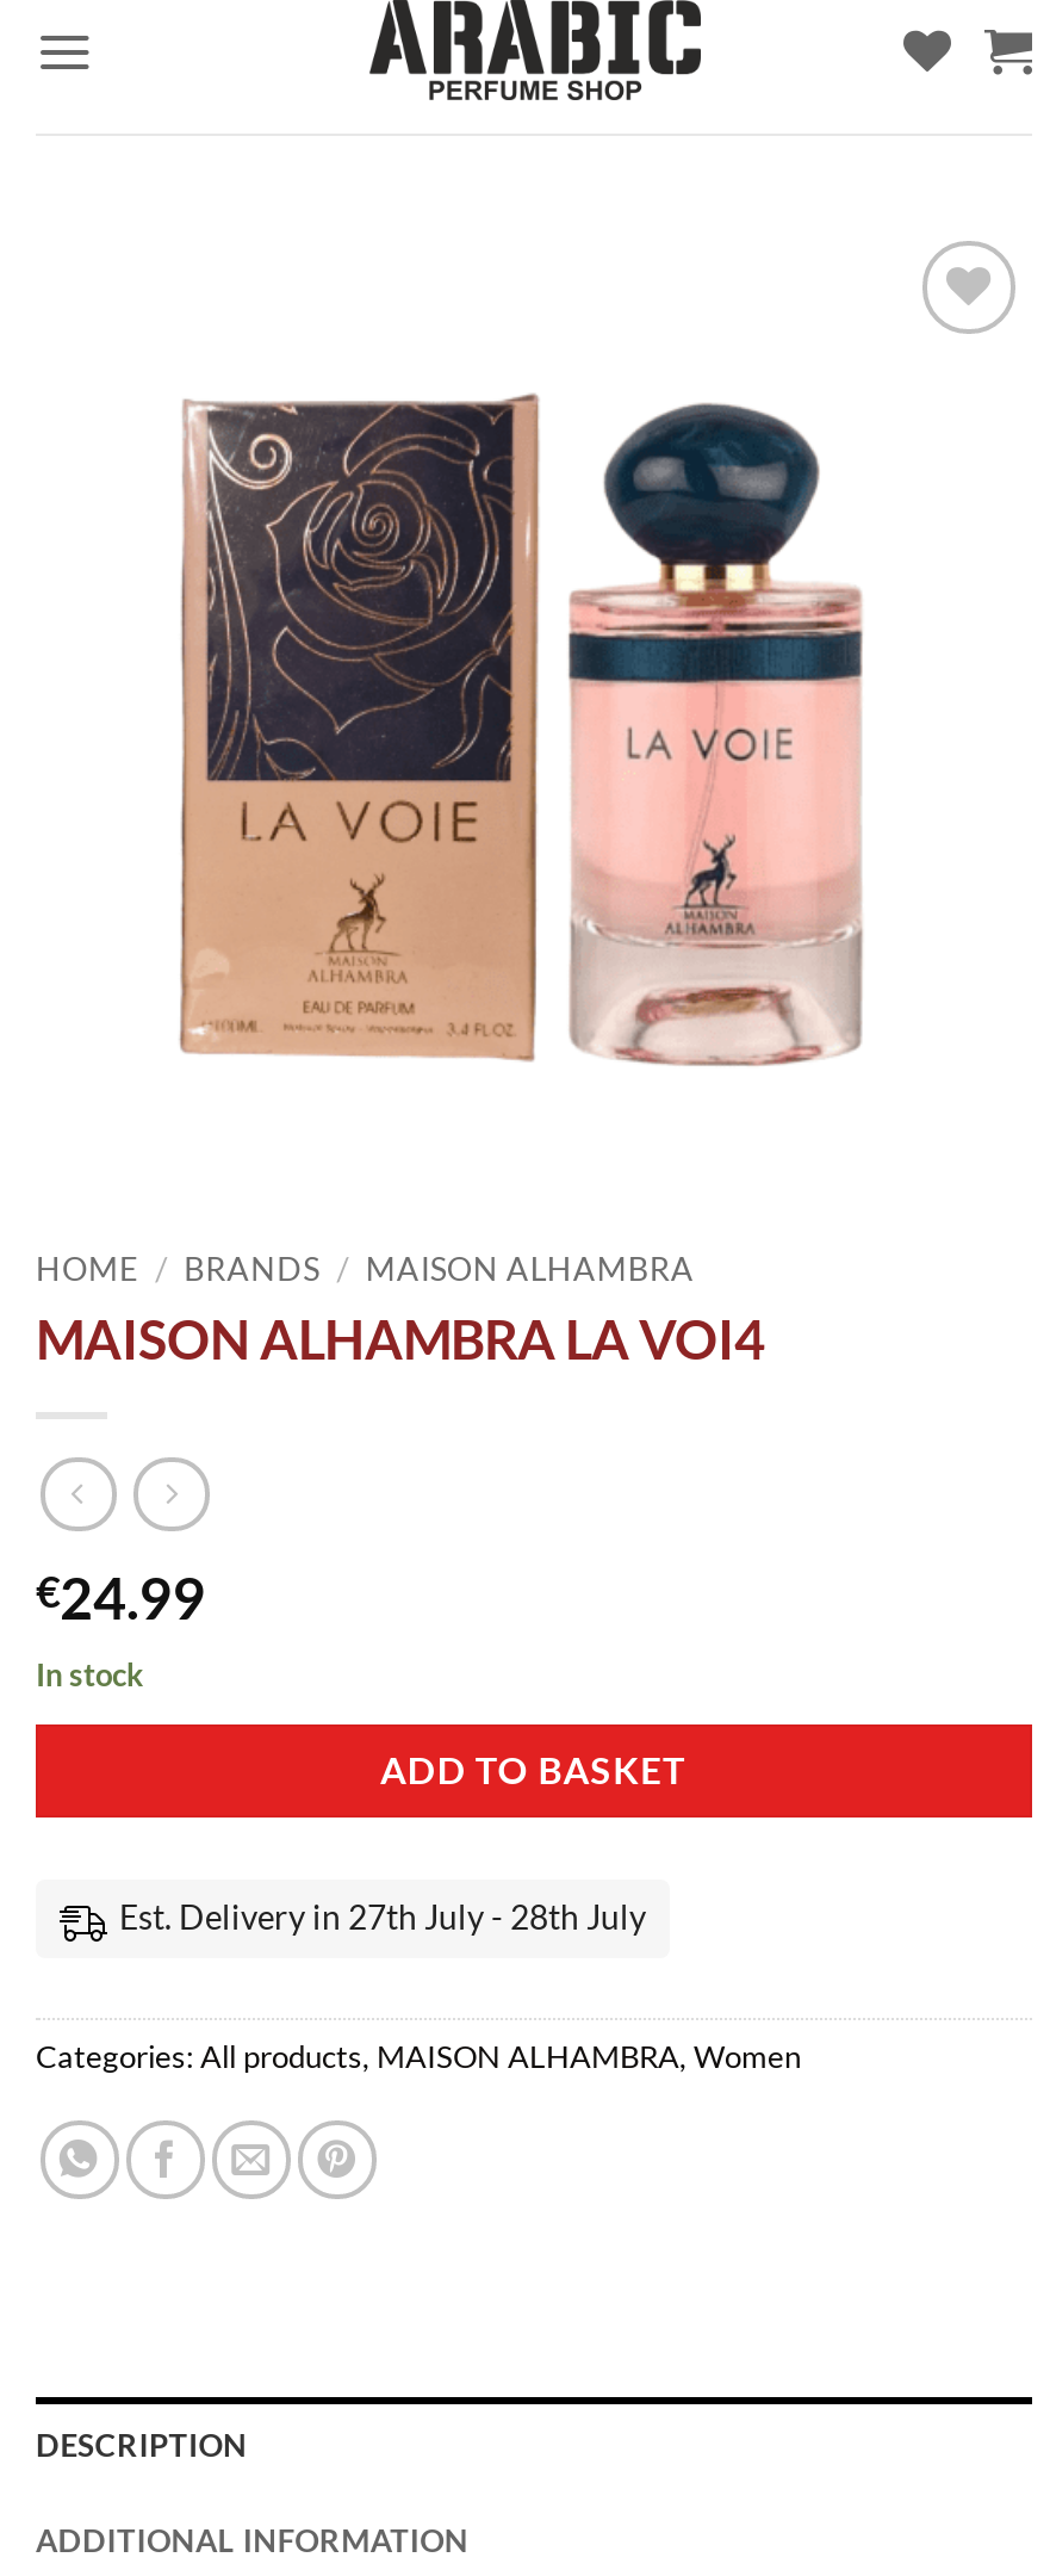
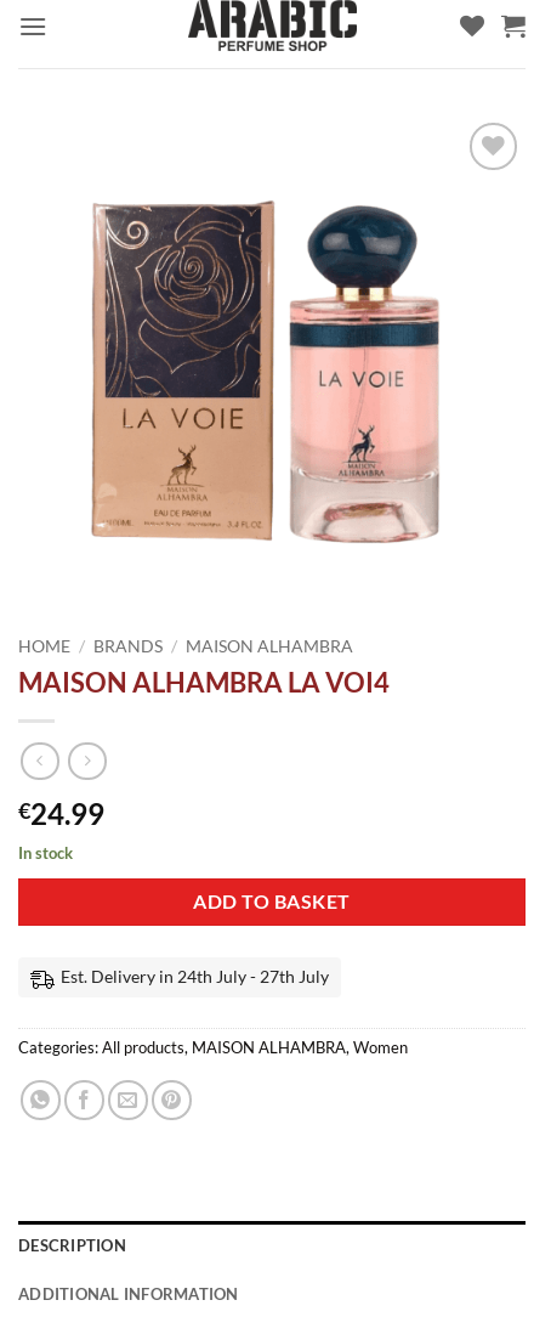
- Est. Delivery in 27th July - 28th July
+ Est. Delivery in 24th July - 27th July
